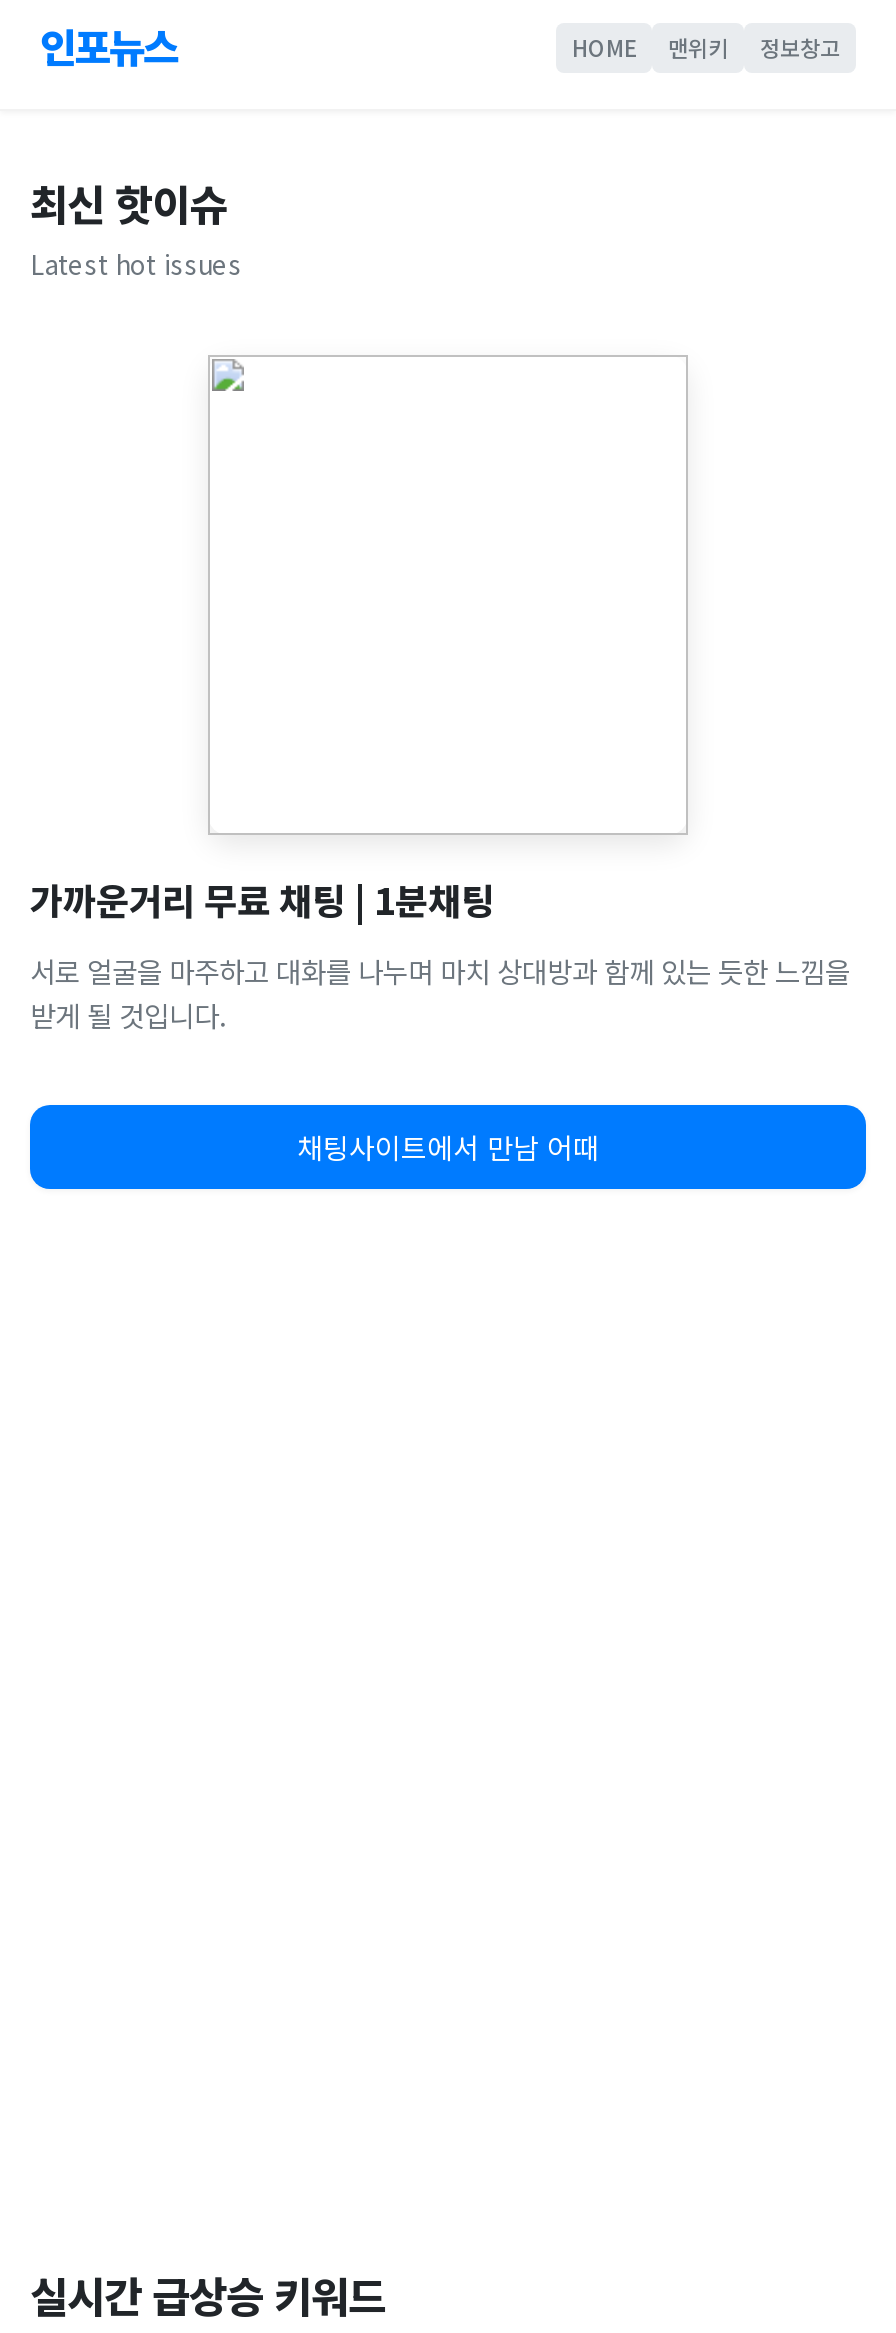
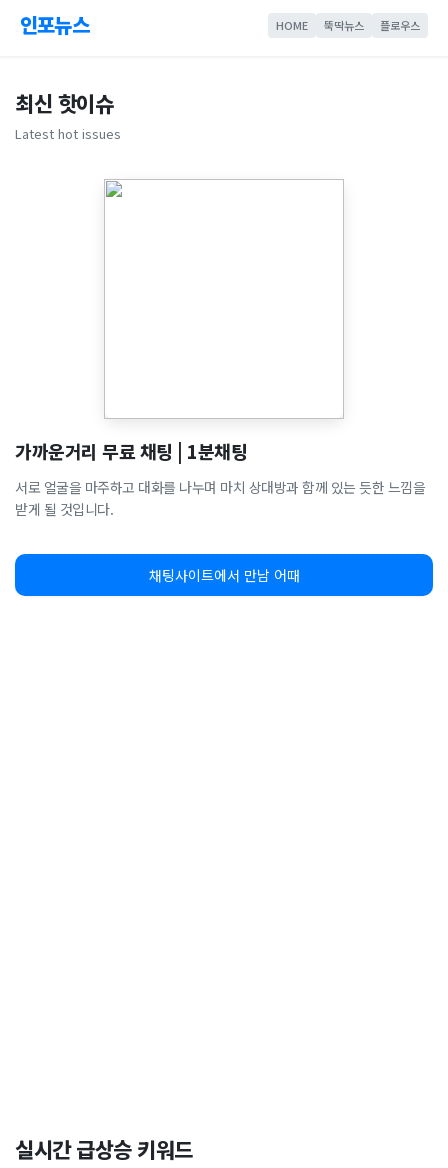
- 맨위키
- 정보창고
+ 뚝딱뉴스
+ 플로우스
